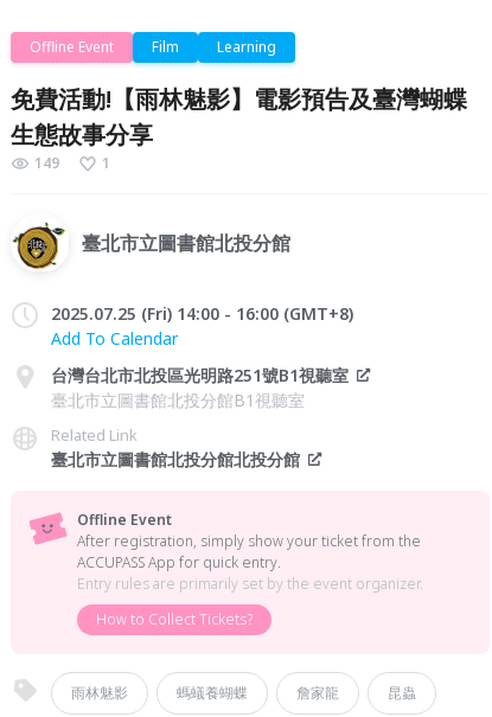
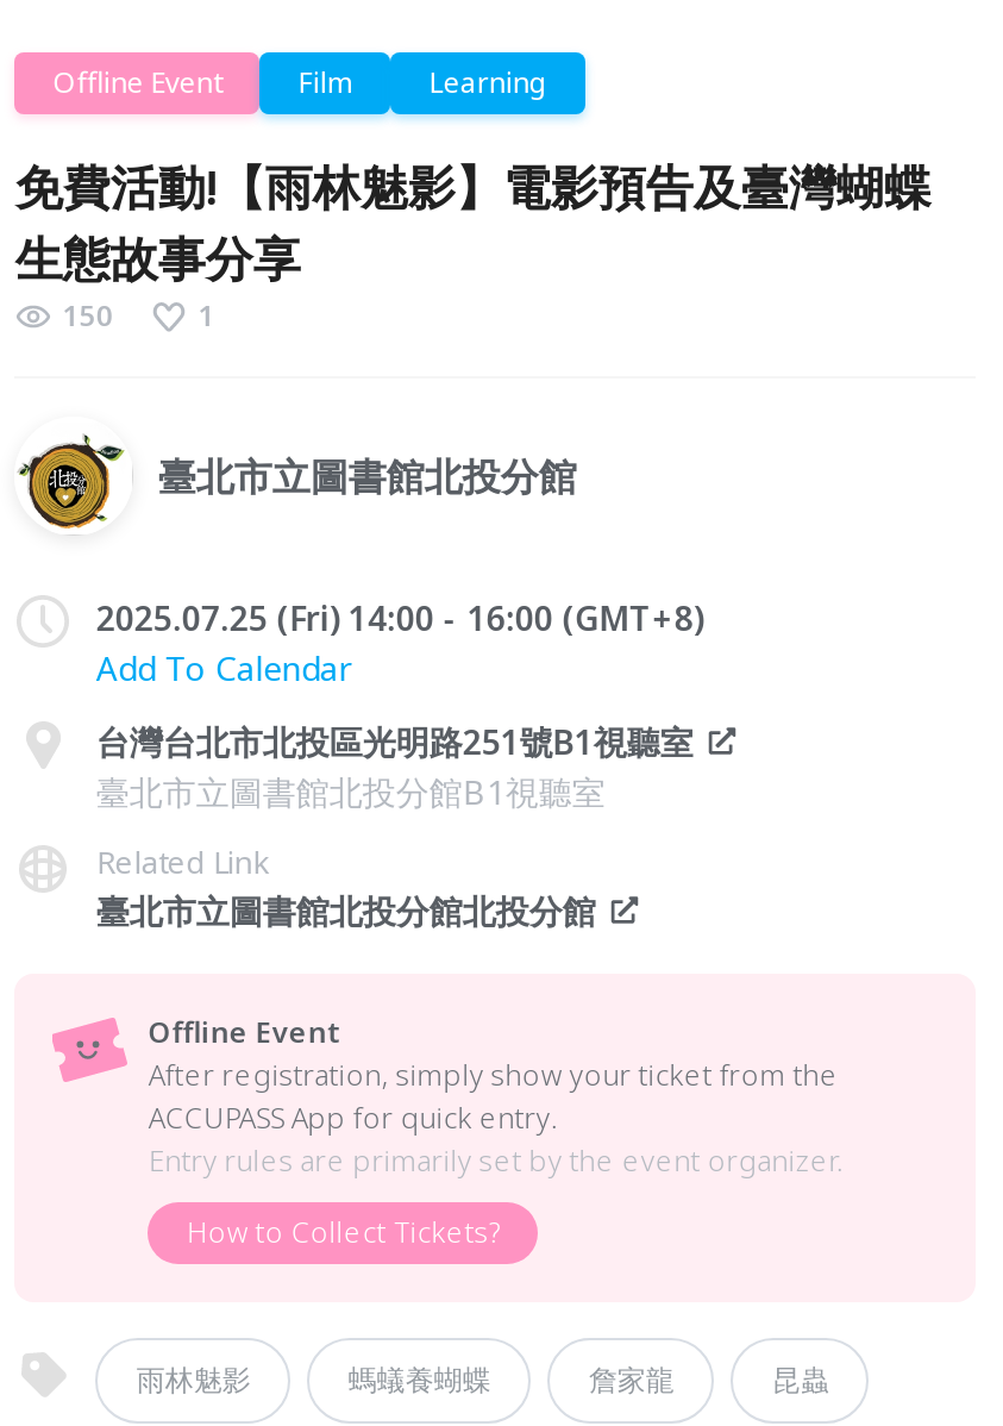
- 149
+ 150
